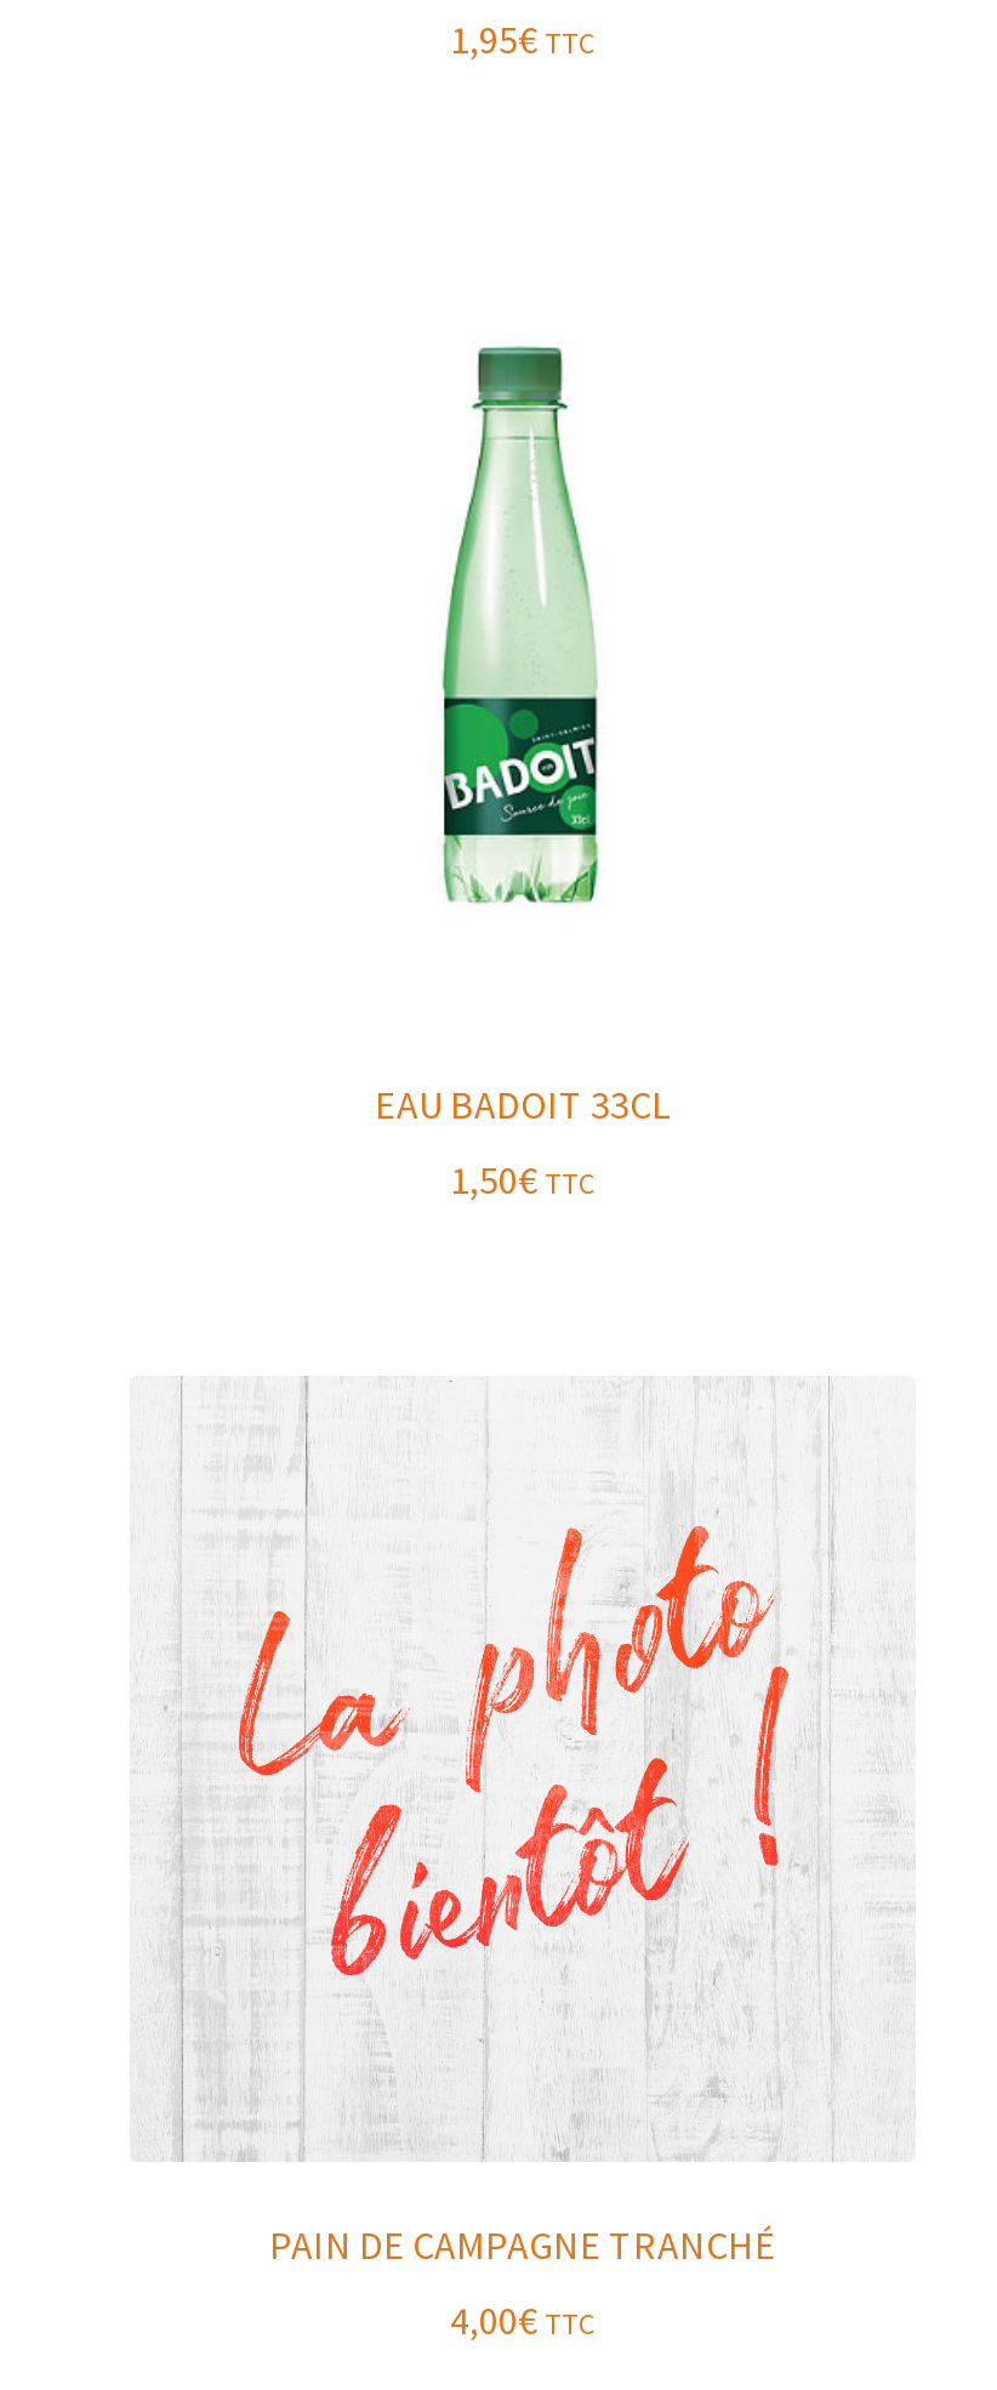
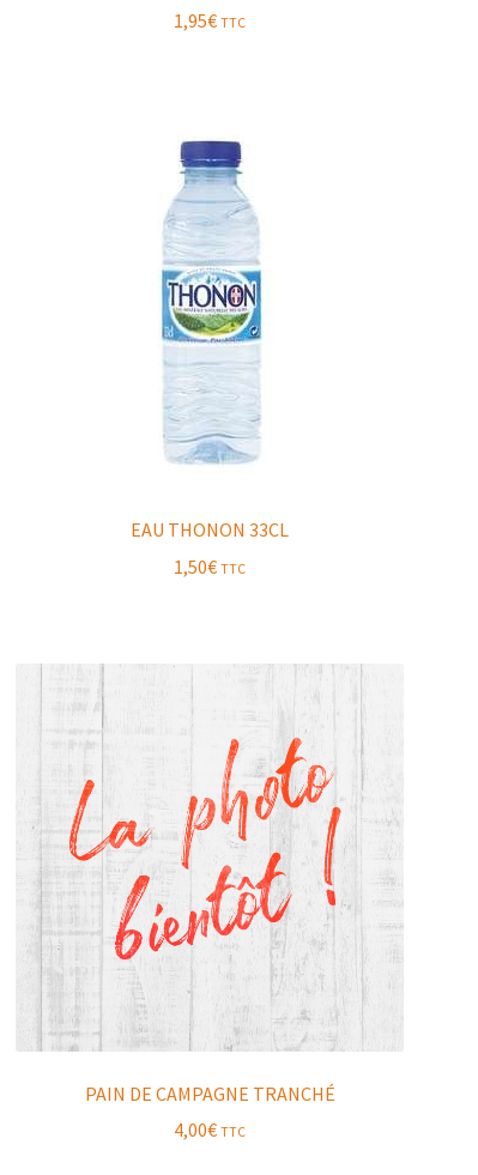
- [image]
+ [image]

- EAU BADOIT 33CL
+ EAU THONON 33CL
